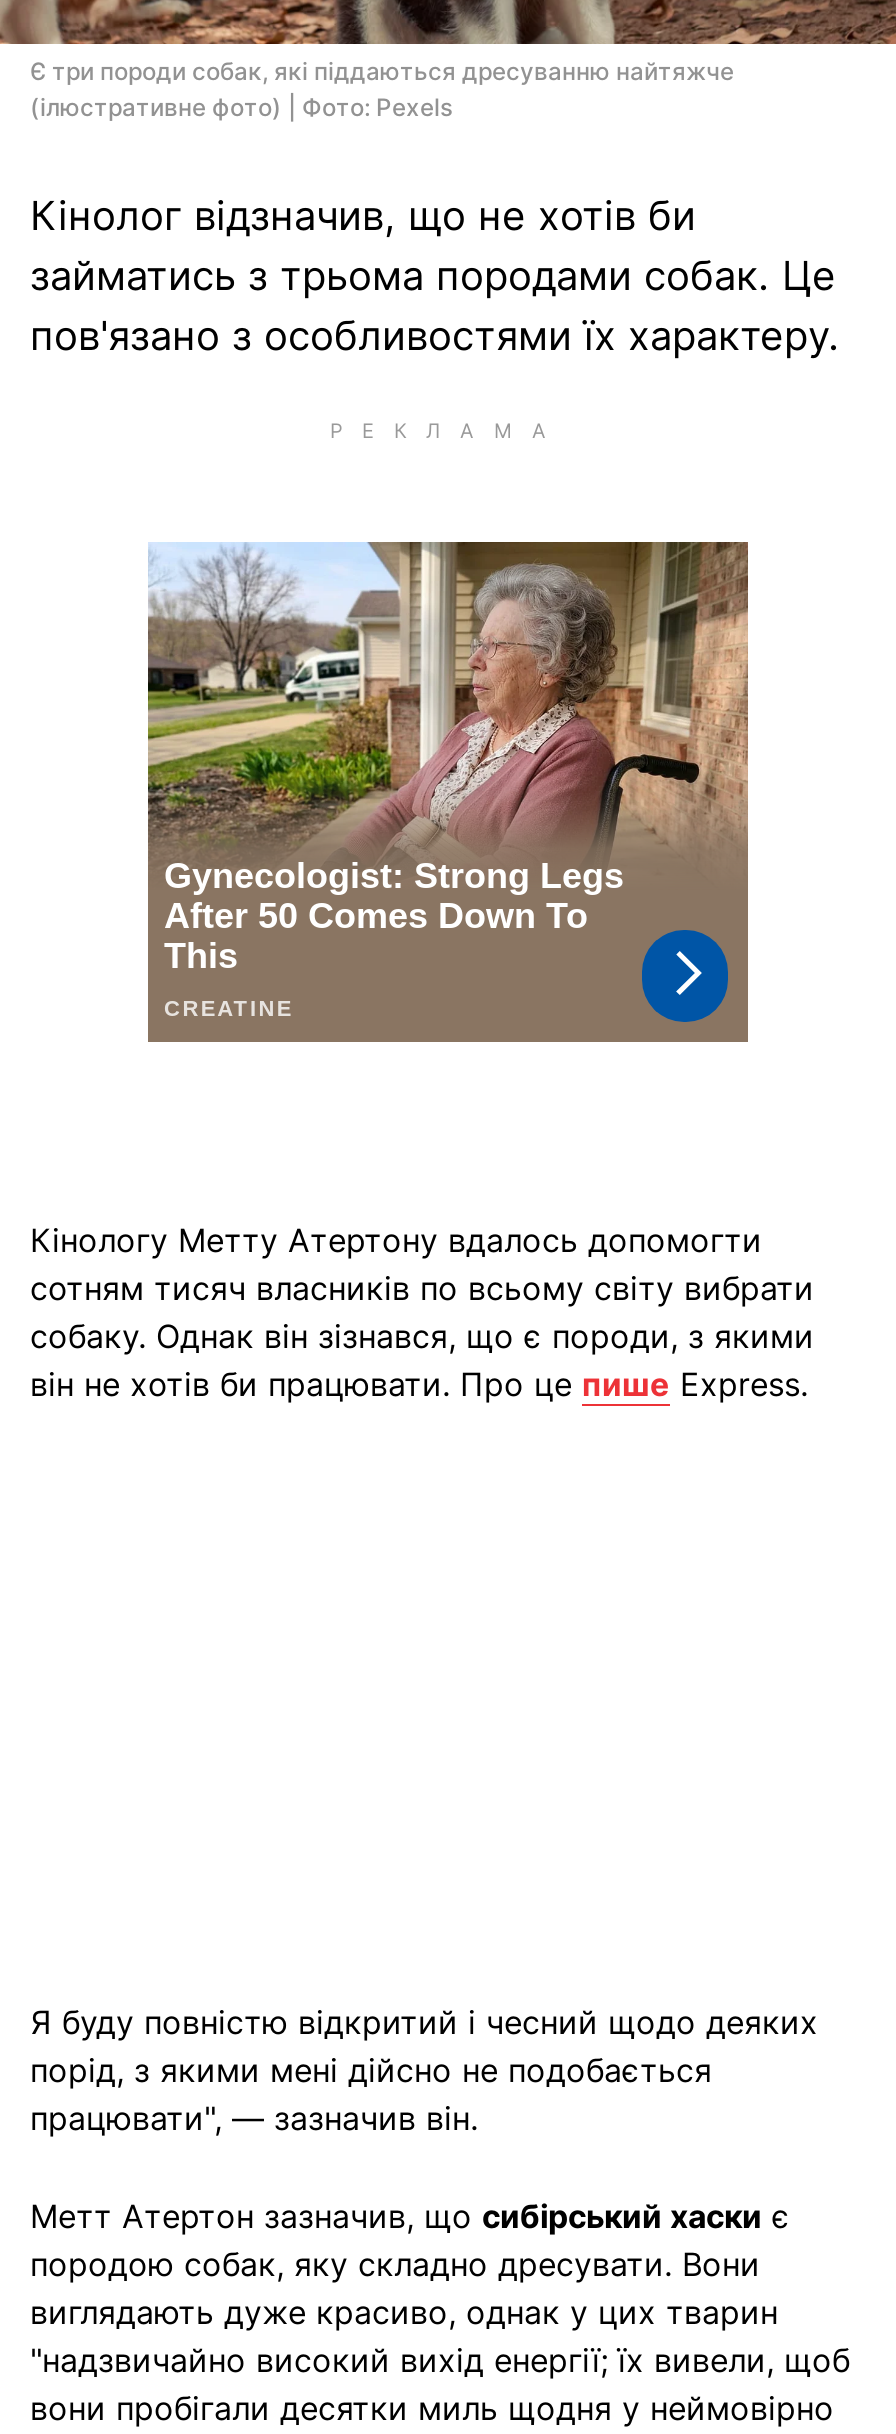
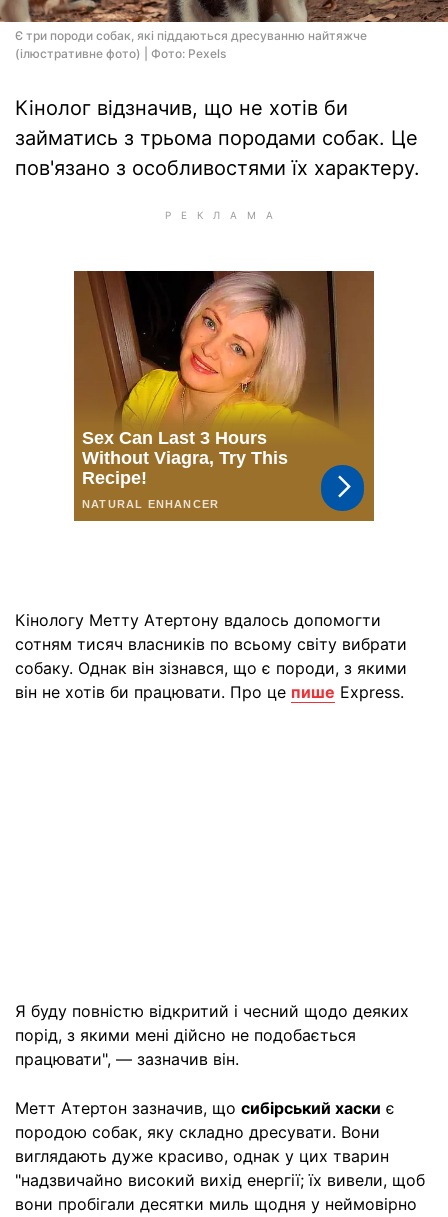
- [image]
+ [image]
